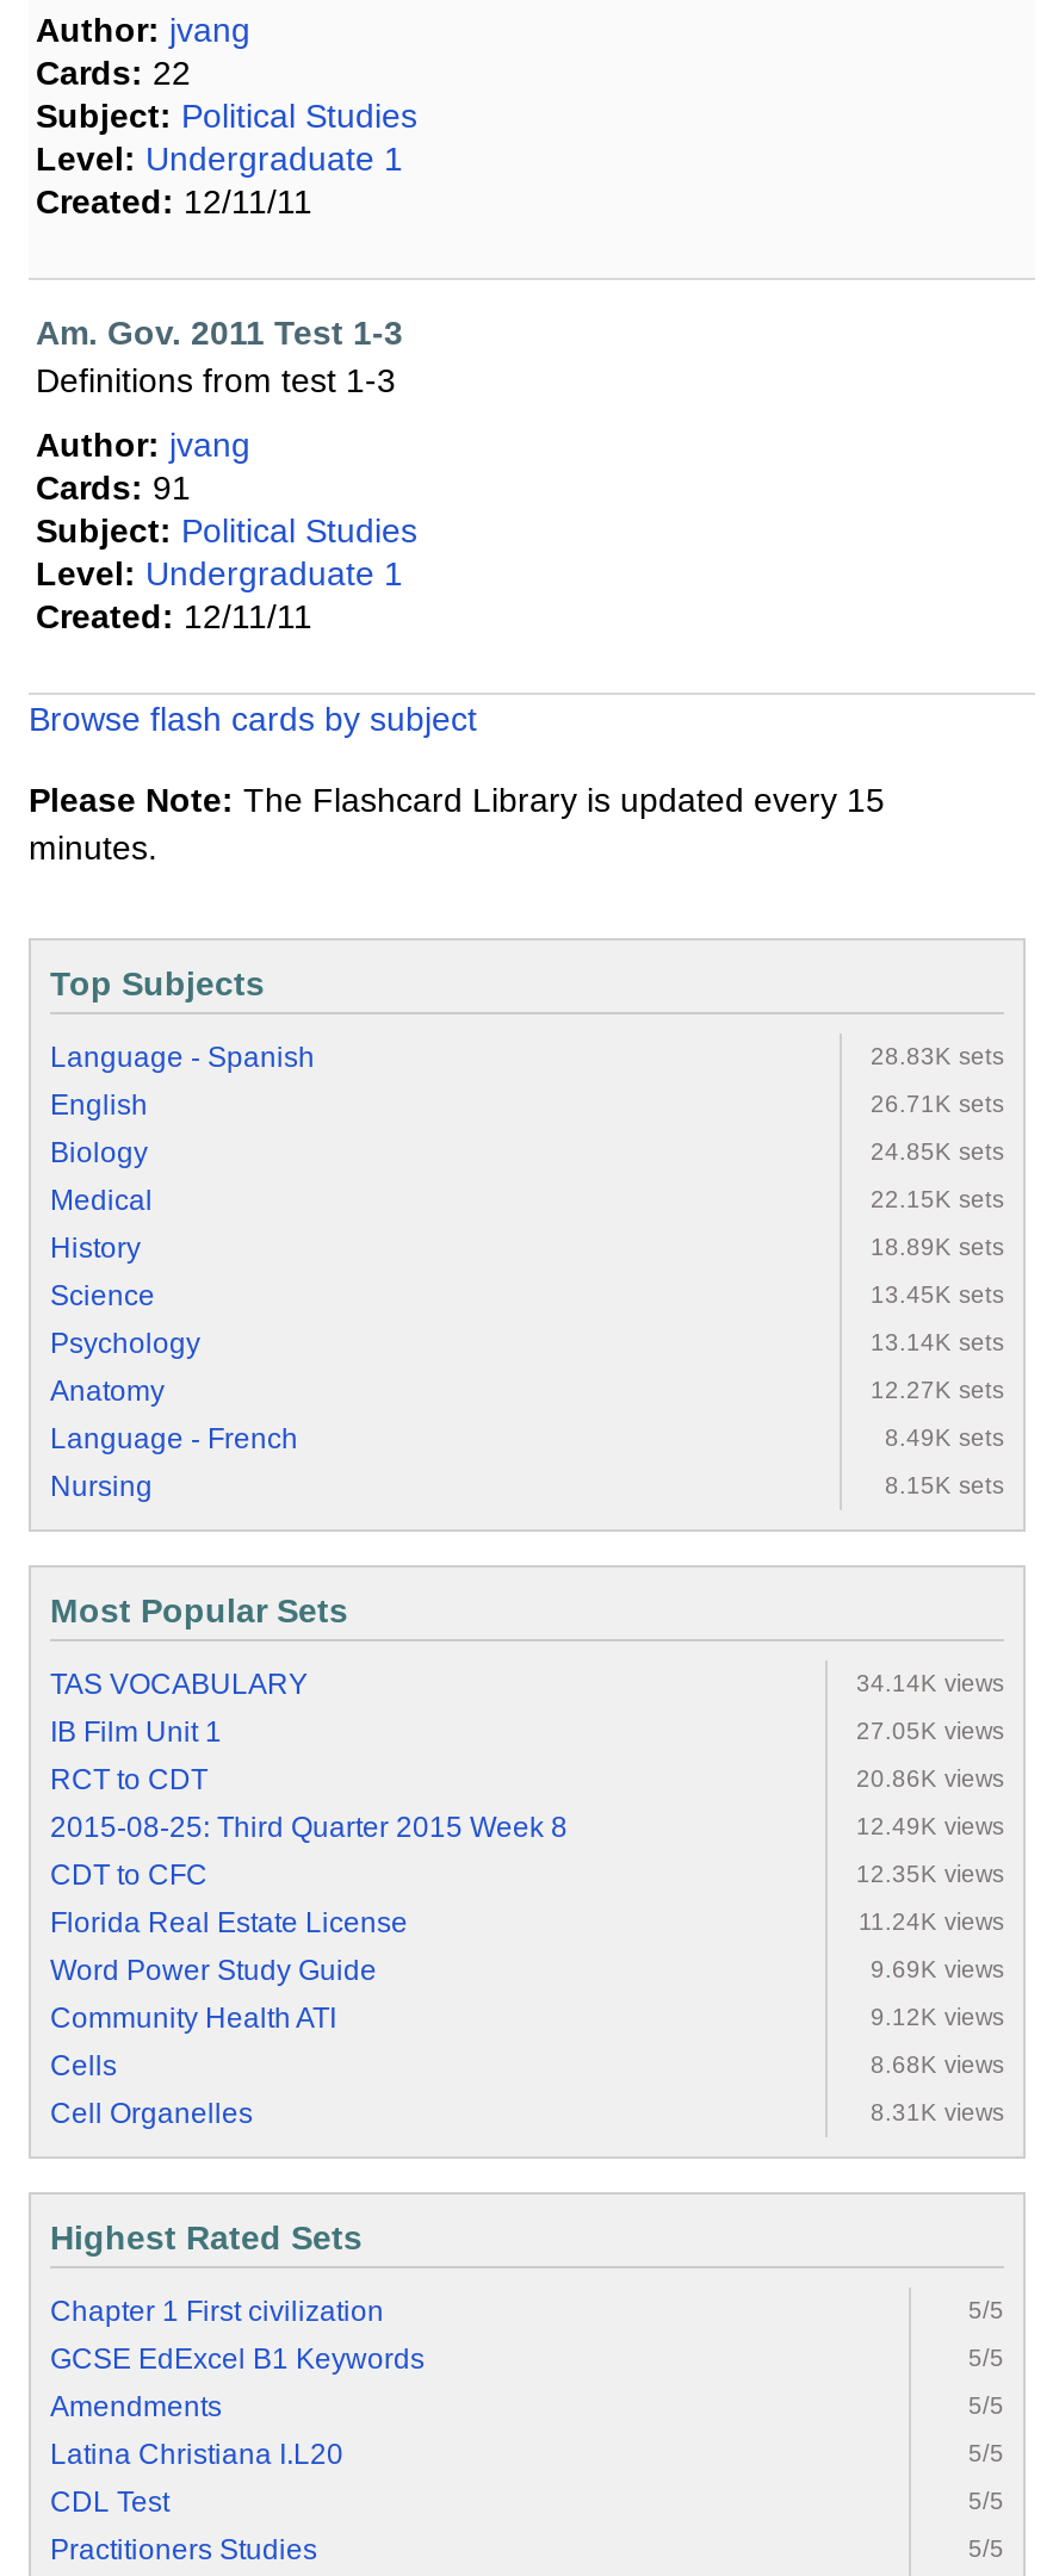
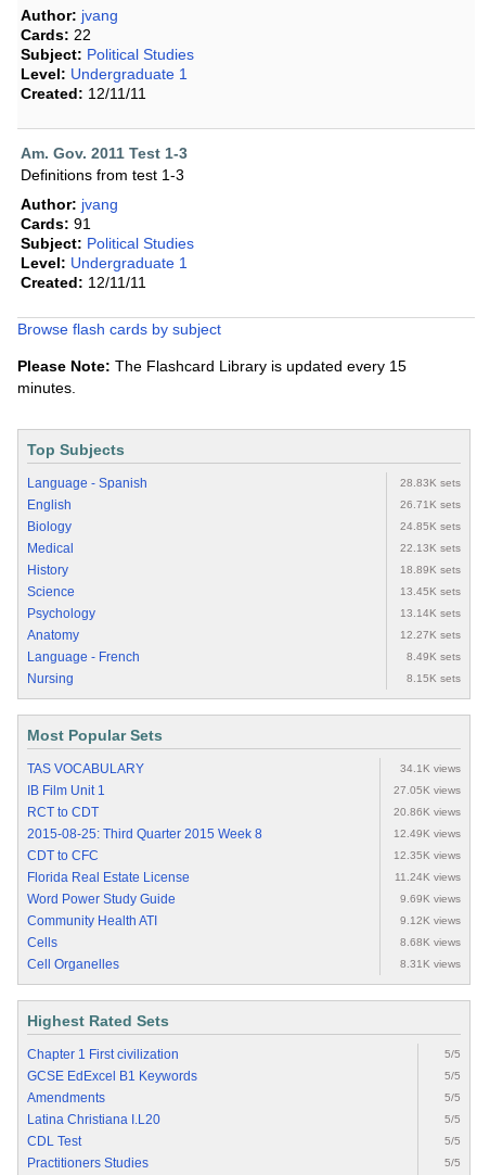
- 22.15K sets
+ 22.13K sets

- 34.14K views
+ 34.1K views
